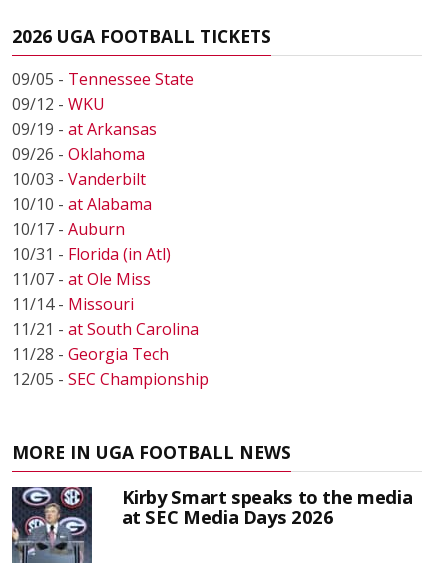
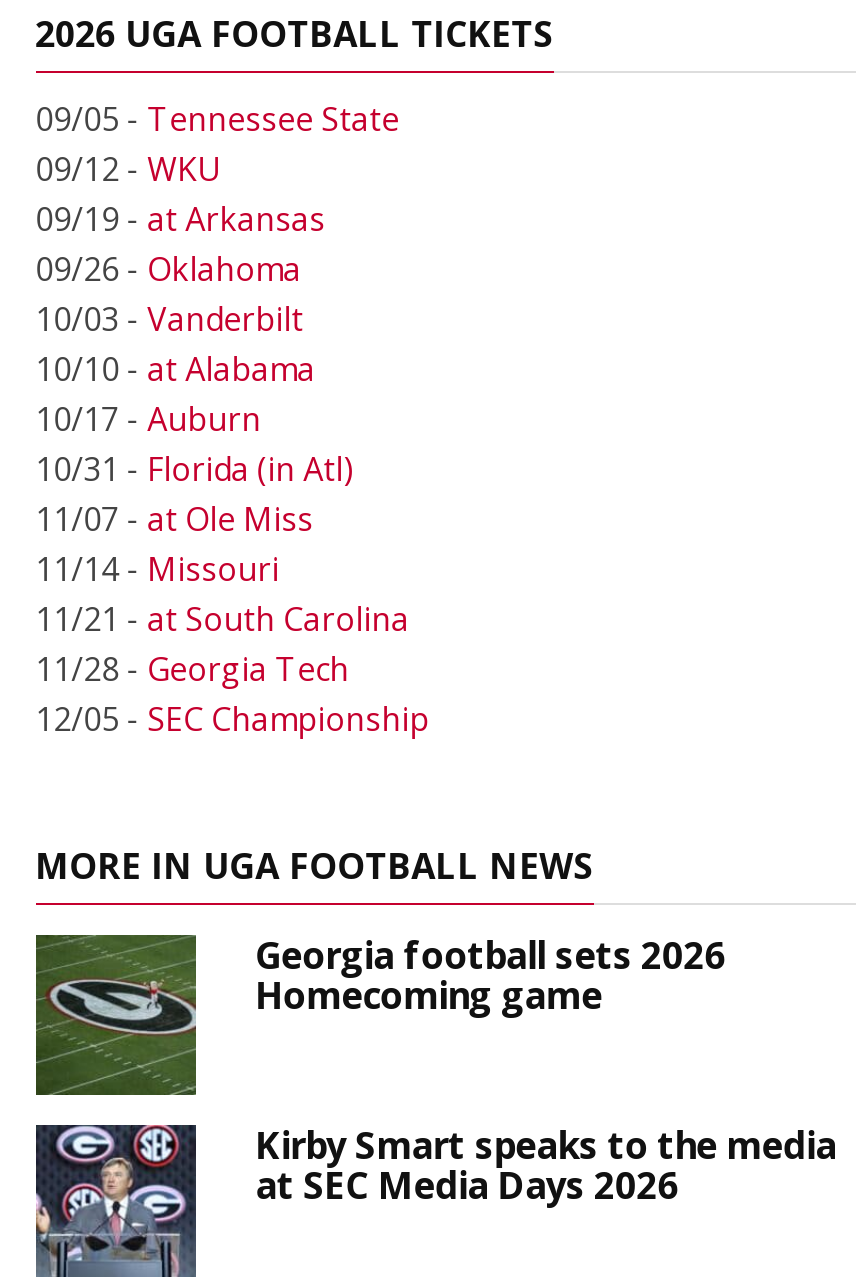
+ [image]
+ Georgia football sets 2026
+ Homecoming game
